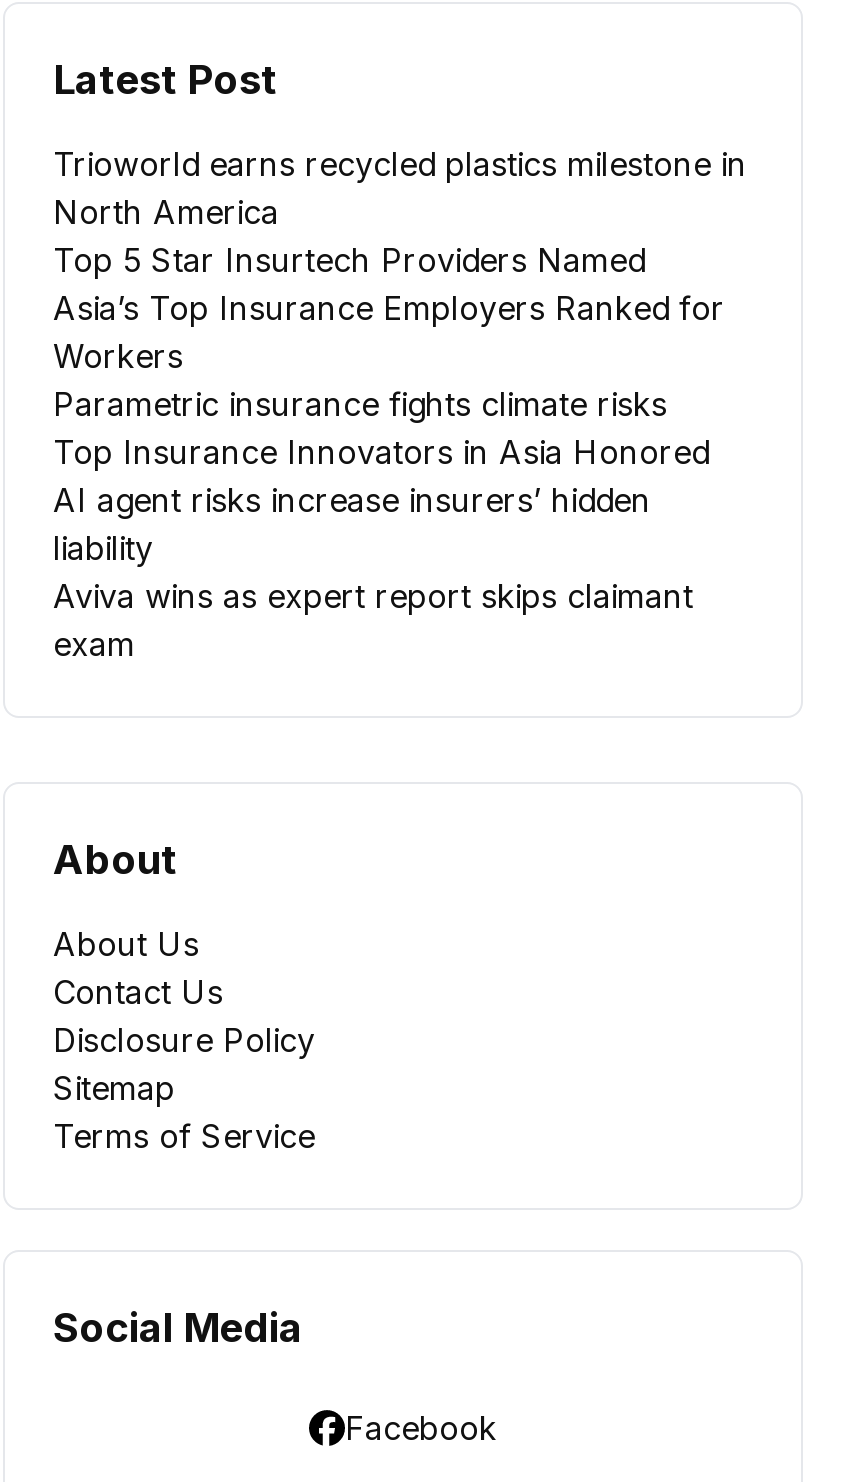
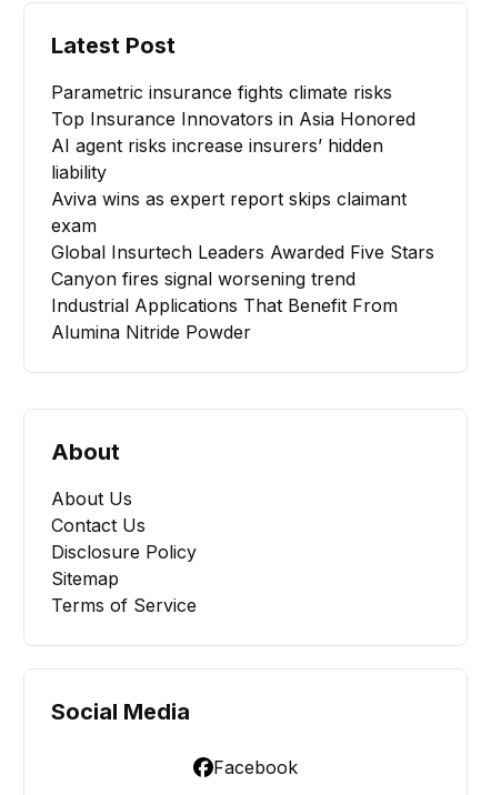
- Trioworld earns recycled plastics milestone in
- North America
- Top 5 Star Insurtech Providers Named
- Asia’s Top Insurance Employers Ranked for
- Workers

moved up: Parametric insurance fights climate risks | Top Insurance Innovators in Asia Honored | AI agent risks increase insurers’ hidden | liability | Aviva wins as expert report skips claimant | exam

+ Global Insurtech Leaders Awarded Five Stars
+ Canyon fires signal worsening trend
+ Industrial Applications That Benefit From
+ Alumina Nitride Powder
